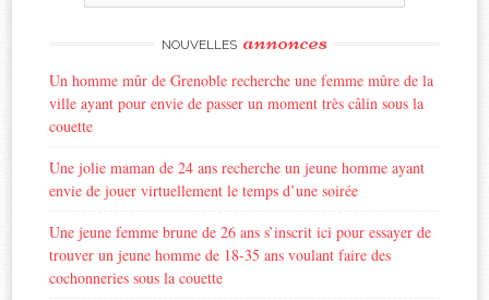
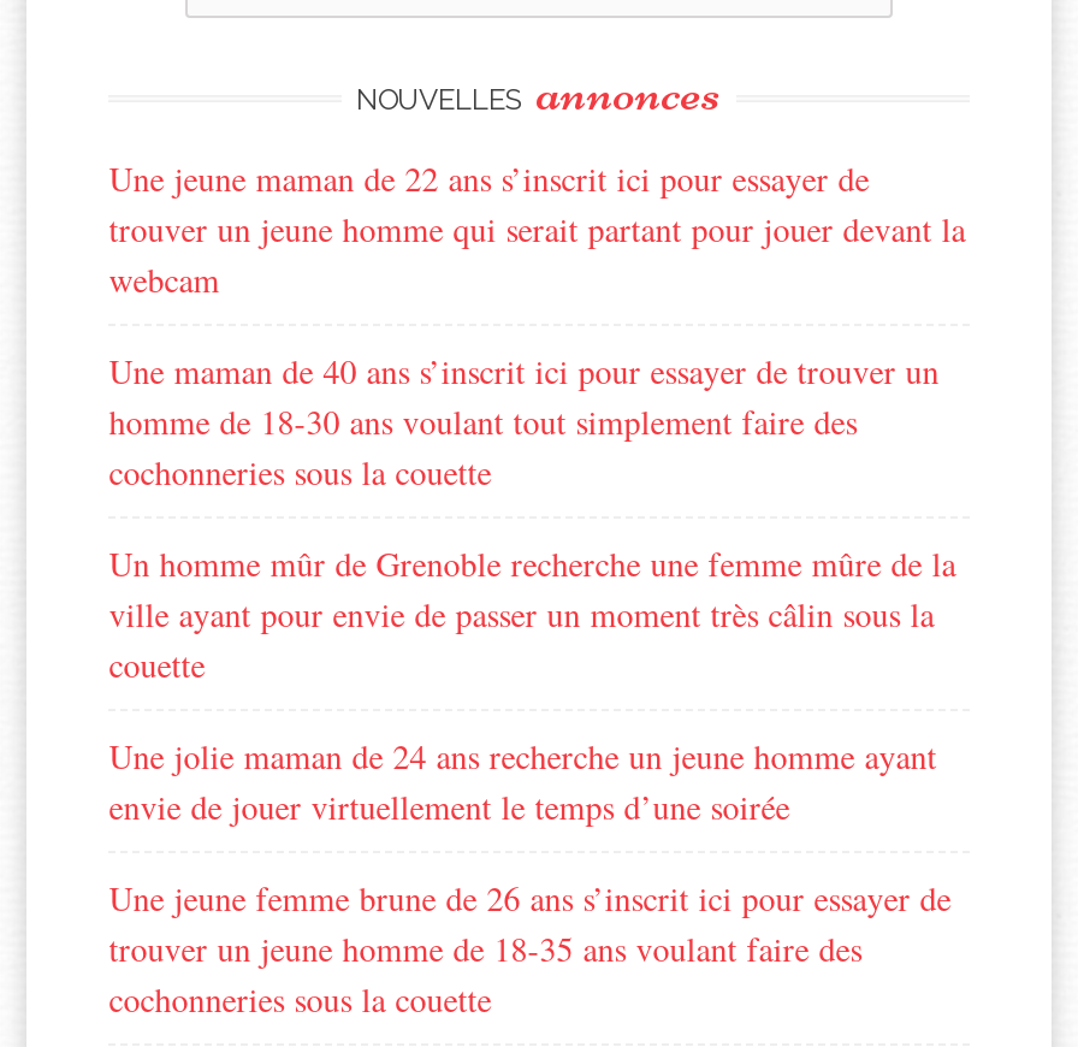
+ Une jeune maman de 22 ans s’inscrit ici pour essayer de
+ trouver un jeune homme qui serait partant pour jouer devant la
+ webcam
+ Une maman de 40 ans s’inscrit ici pour essayer de trouver un
+ homme de 18-30 ans voulant tout simplement faire des
+ cochonneries sous la couette
